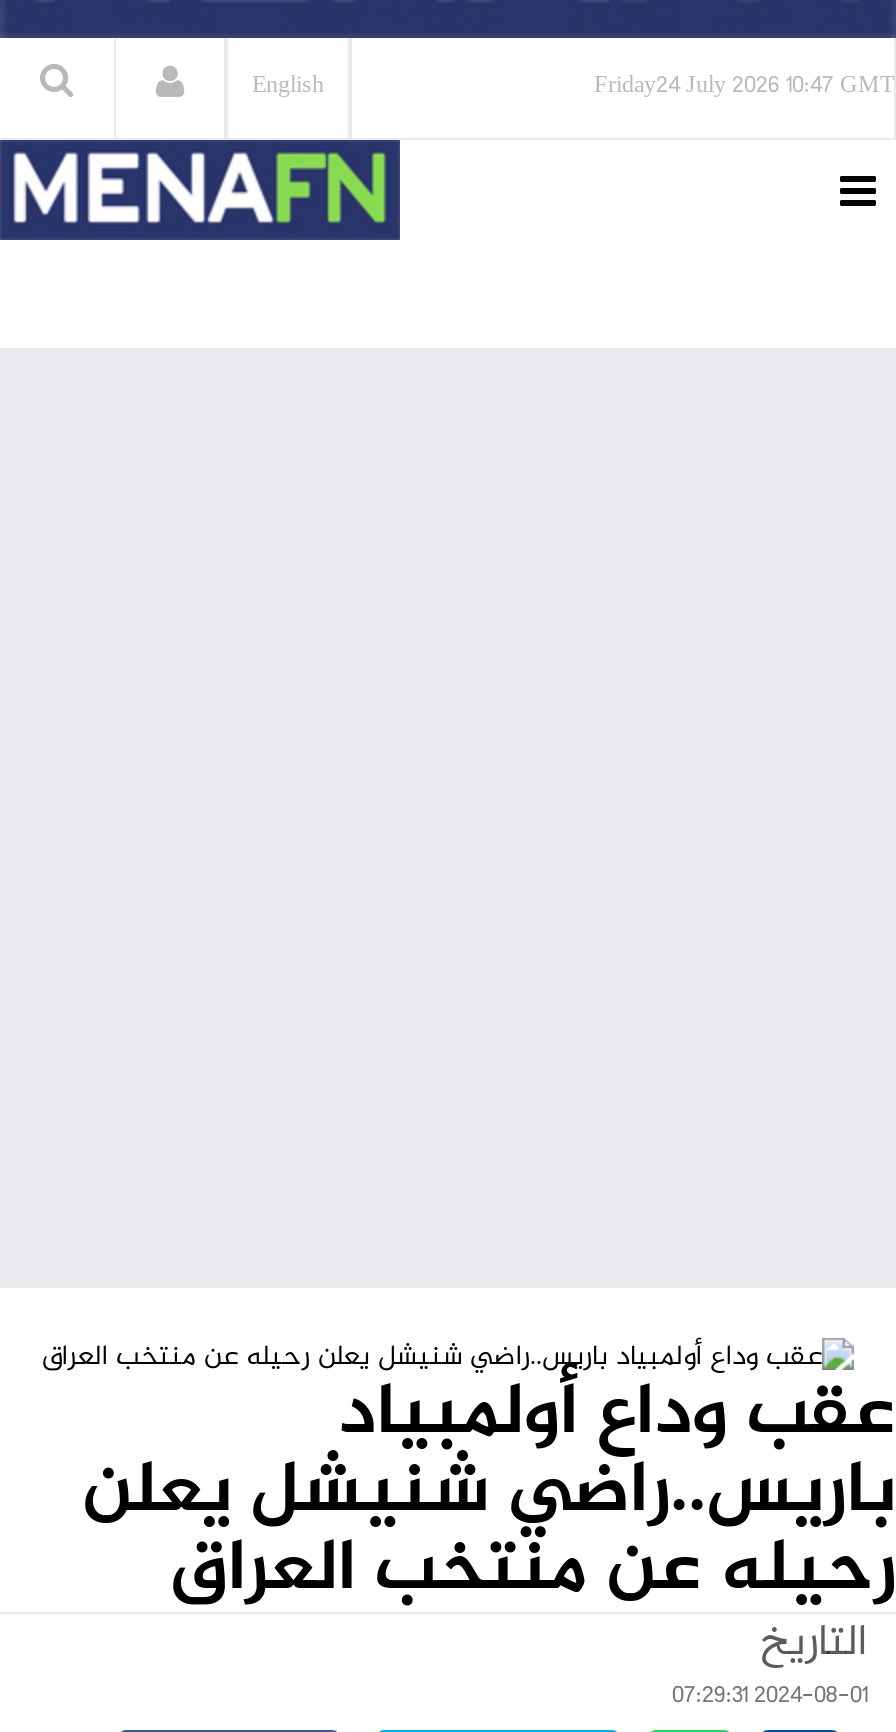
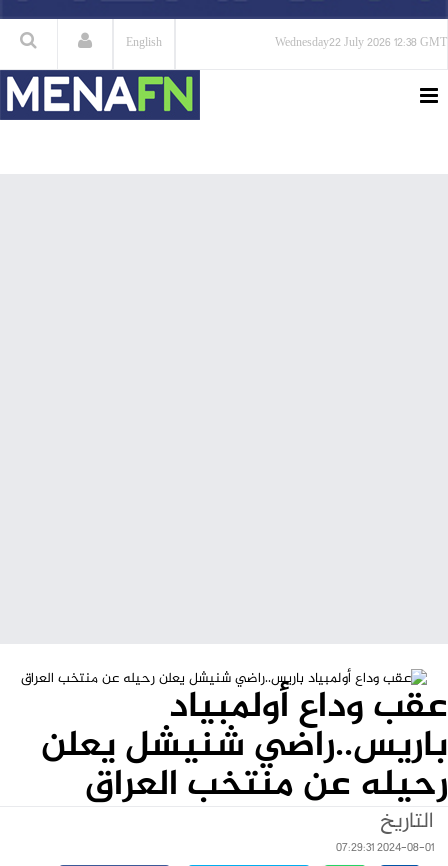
- Friday24 July 2026 10:47 GMT
+ Wednesday22 July 2026 12:38 GMT
